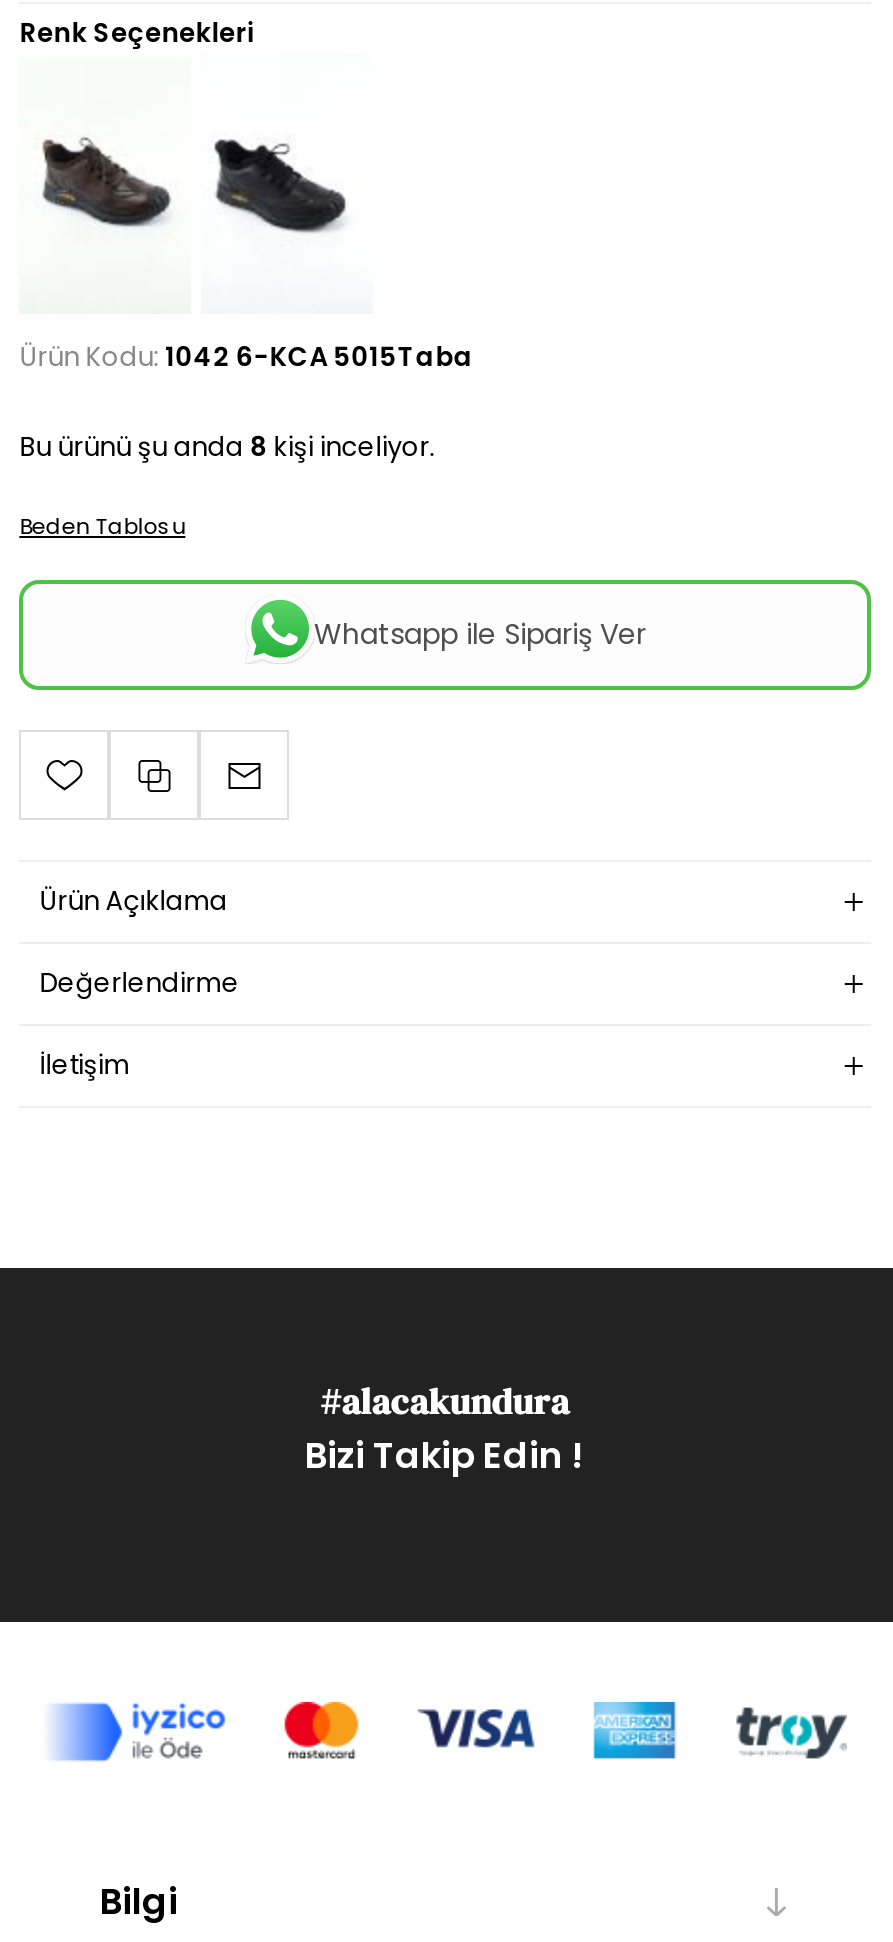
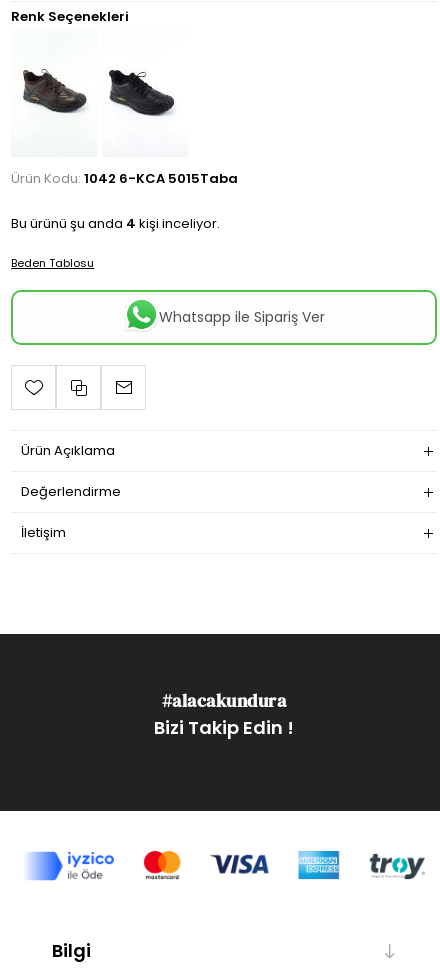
- Bu ürünü şu anda 8 kişi inceliyor.
+ Bu ürünü şu anda 4 kişi inceliyor.
